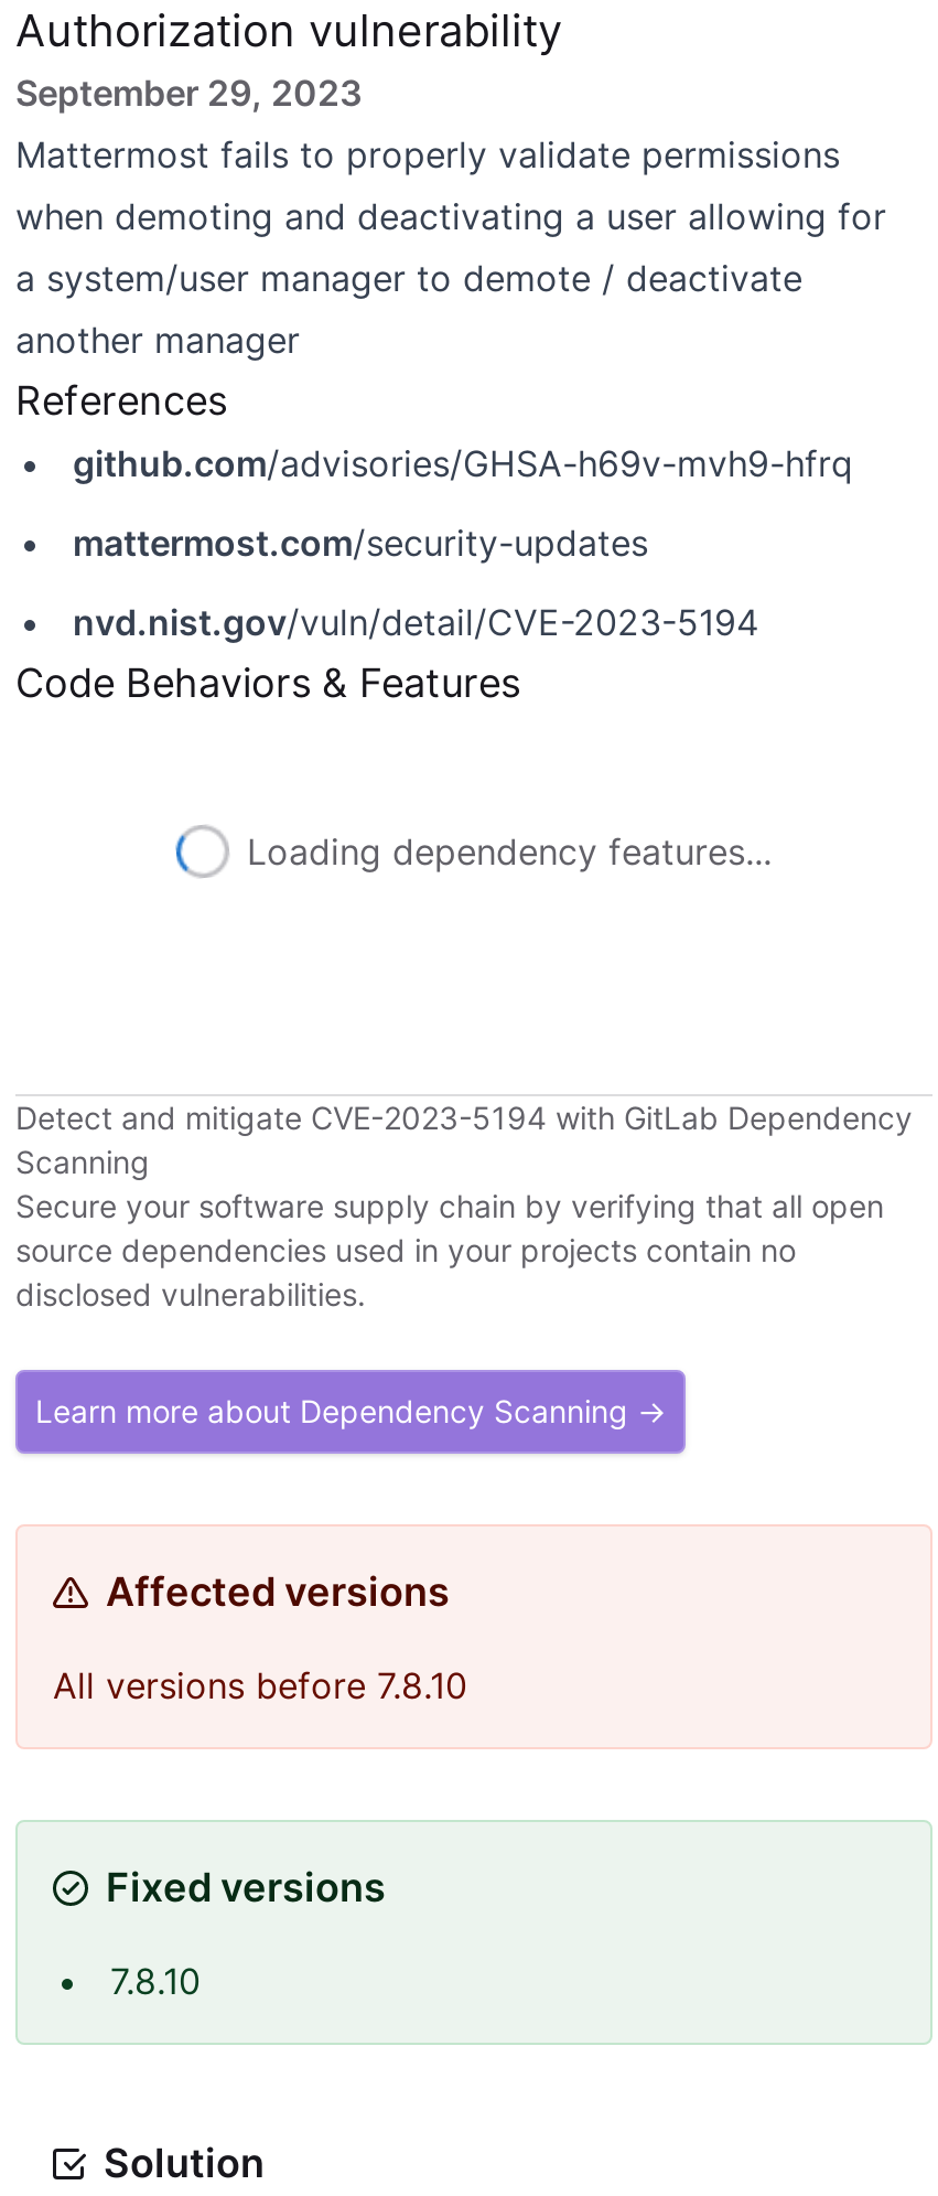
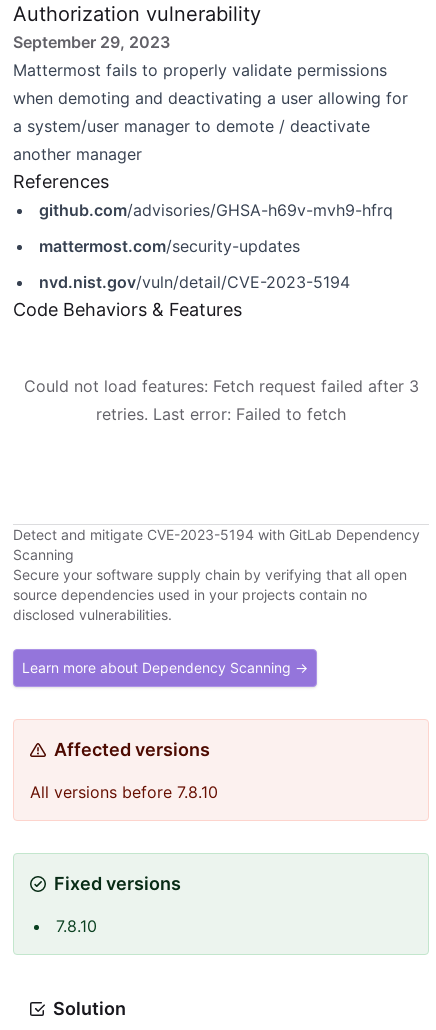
- Loading dependency features...
+ Could not load features: Fetch request failed after 3
+ retries. Last error: Failed to fetch
